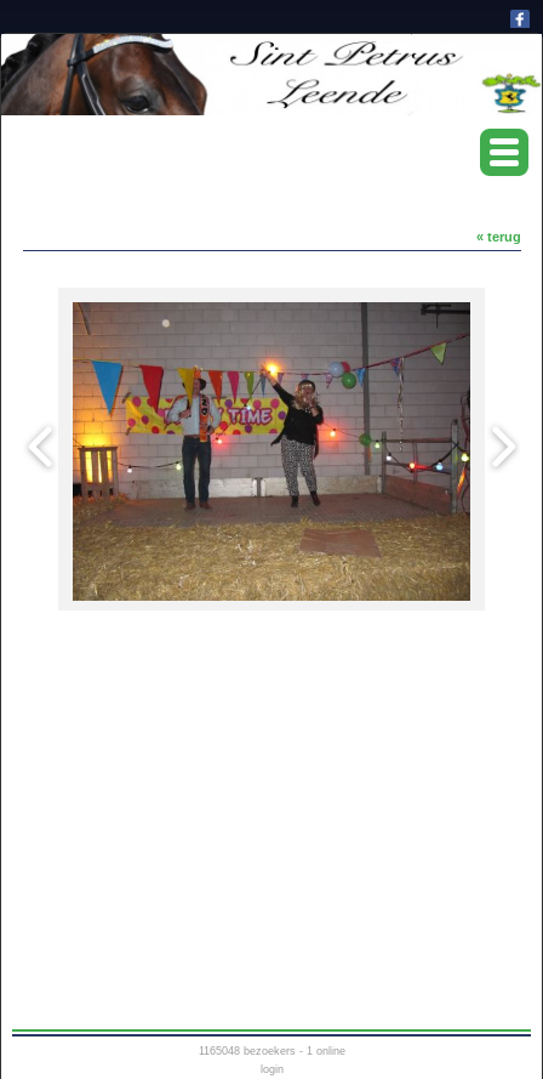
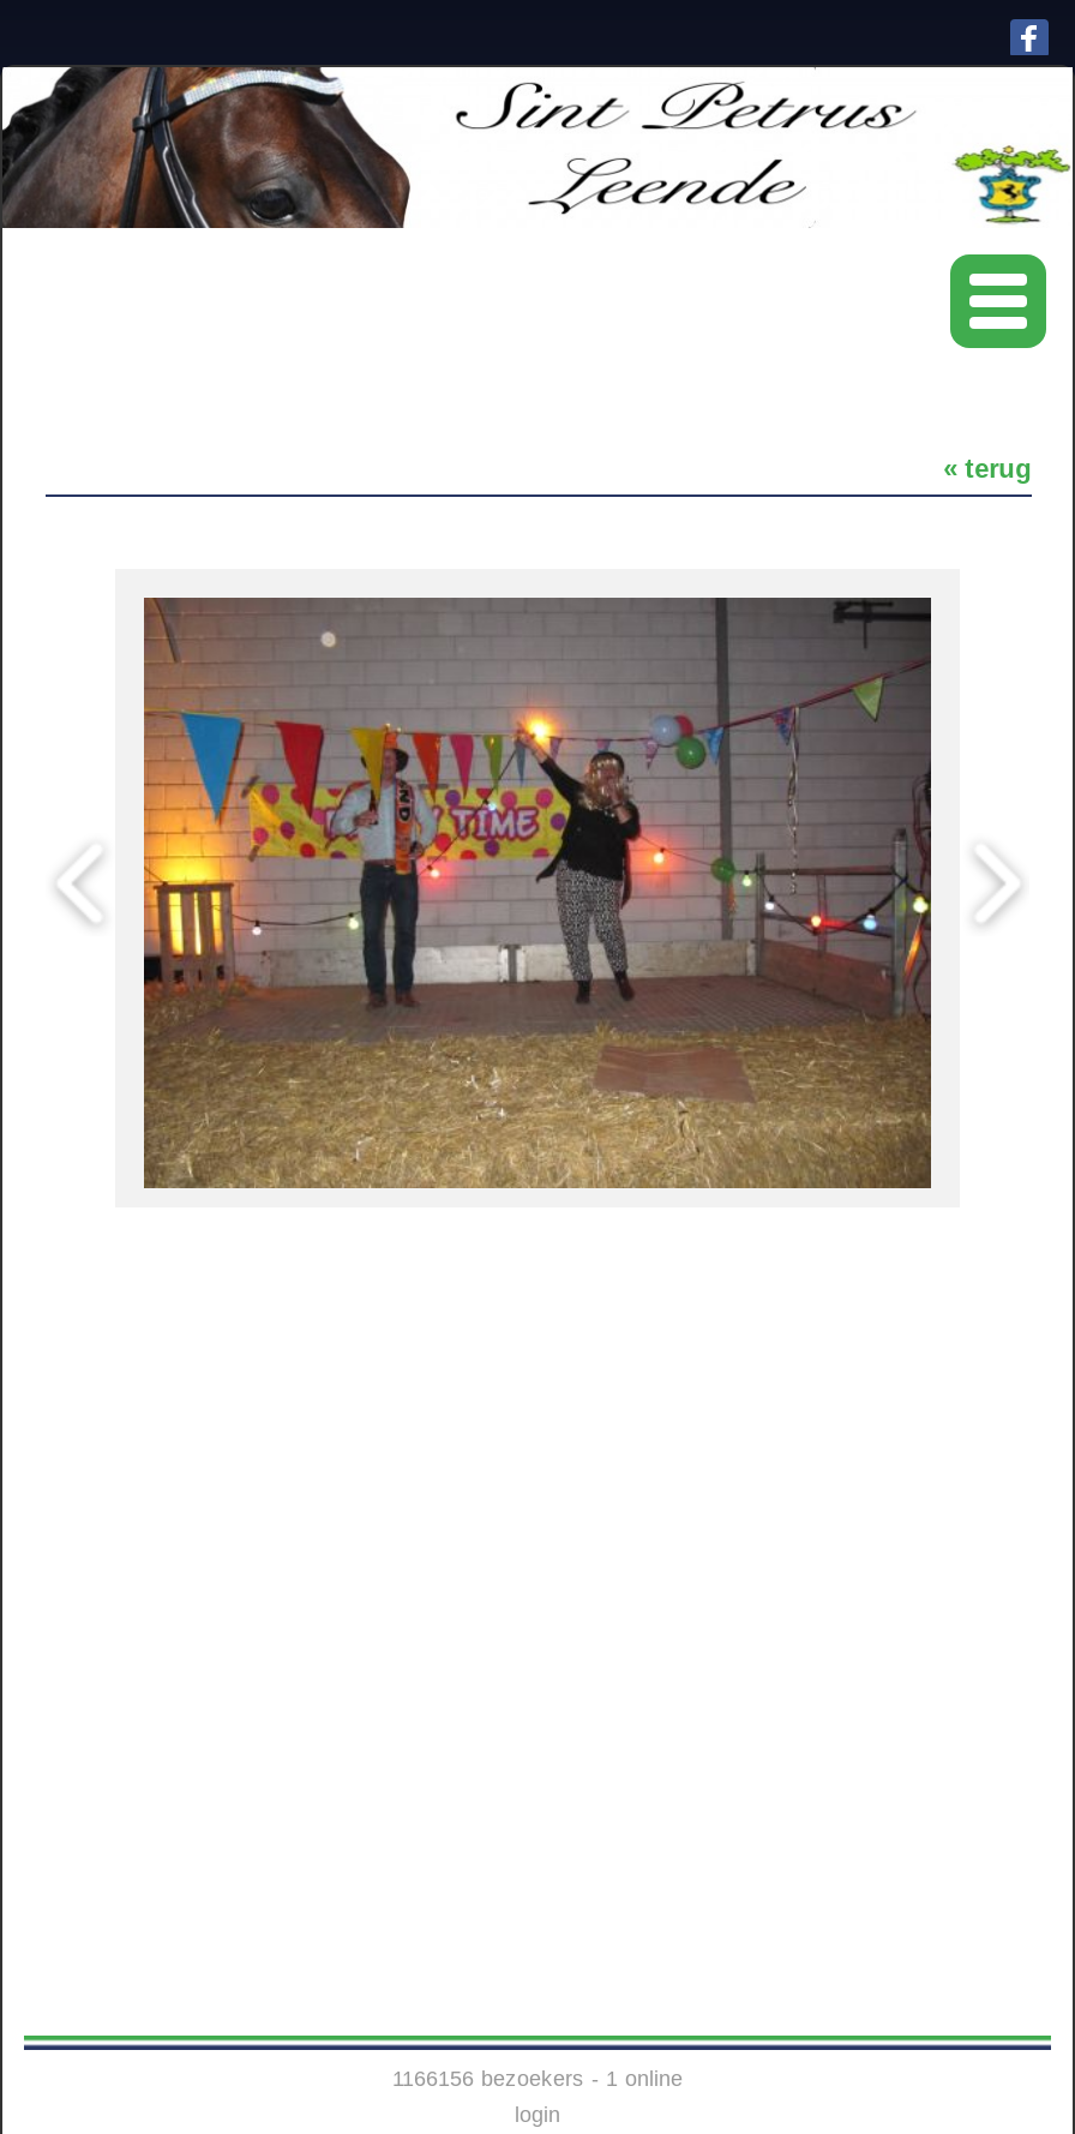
- 1165048 bezoekers - 1 online
+ 1166156 bezoekers - 1 online
